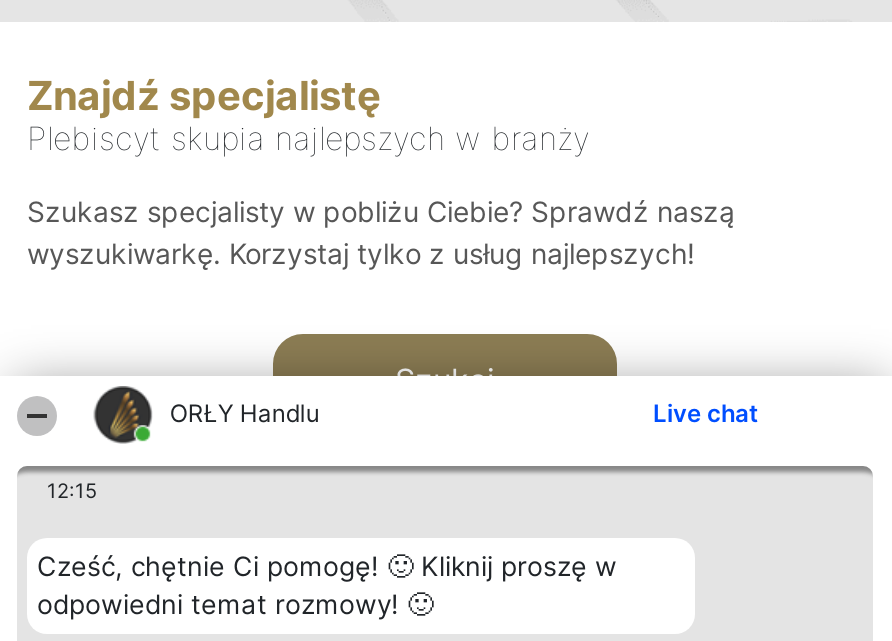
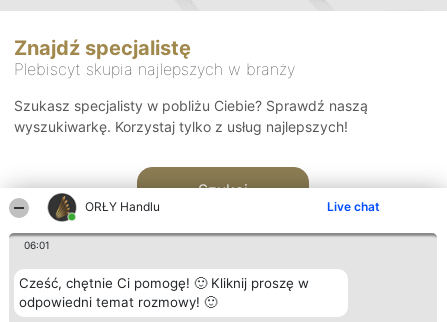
- 12:15
+ 06:01
